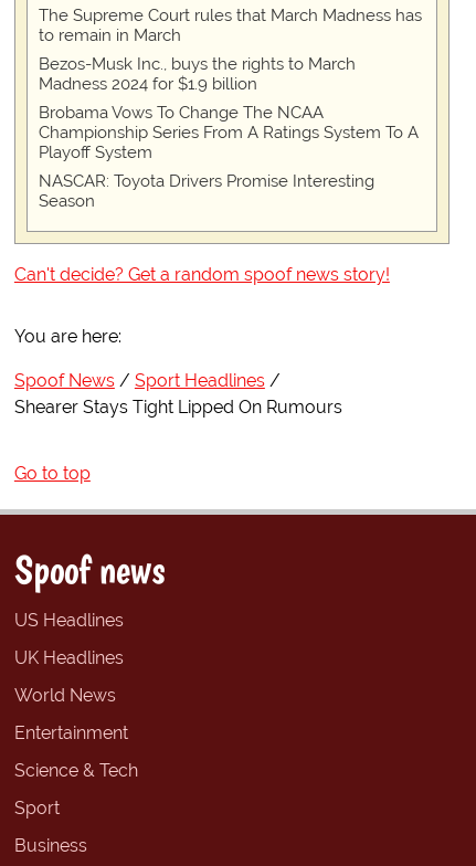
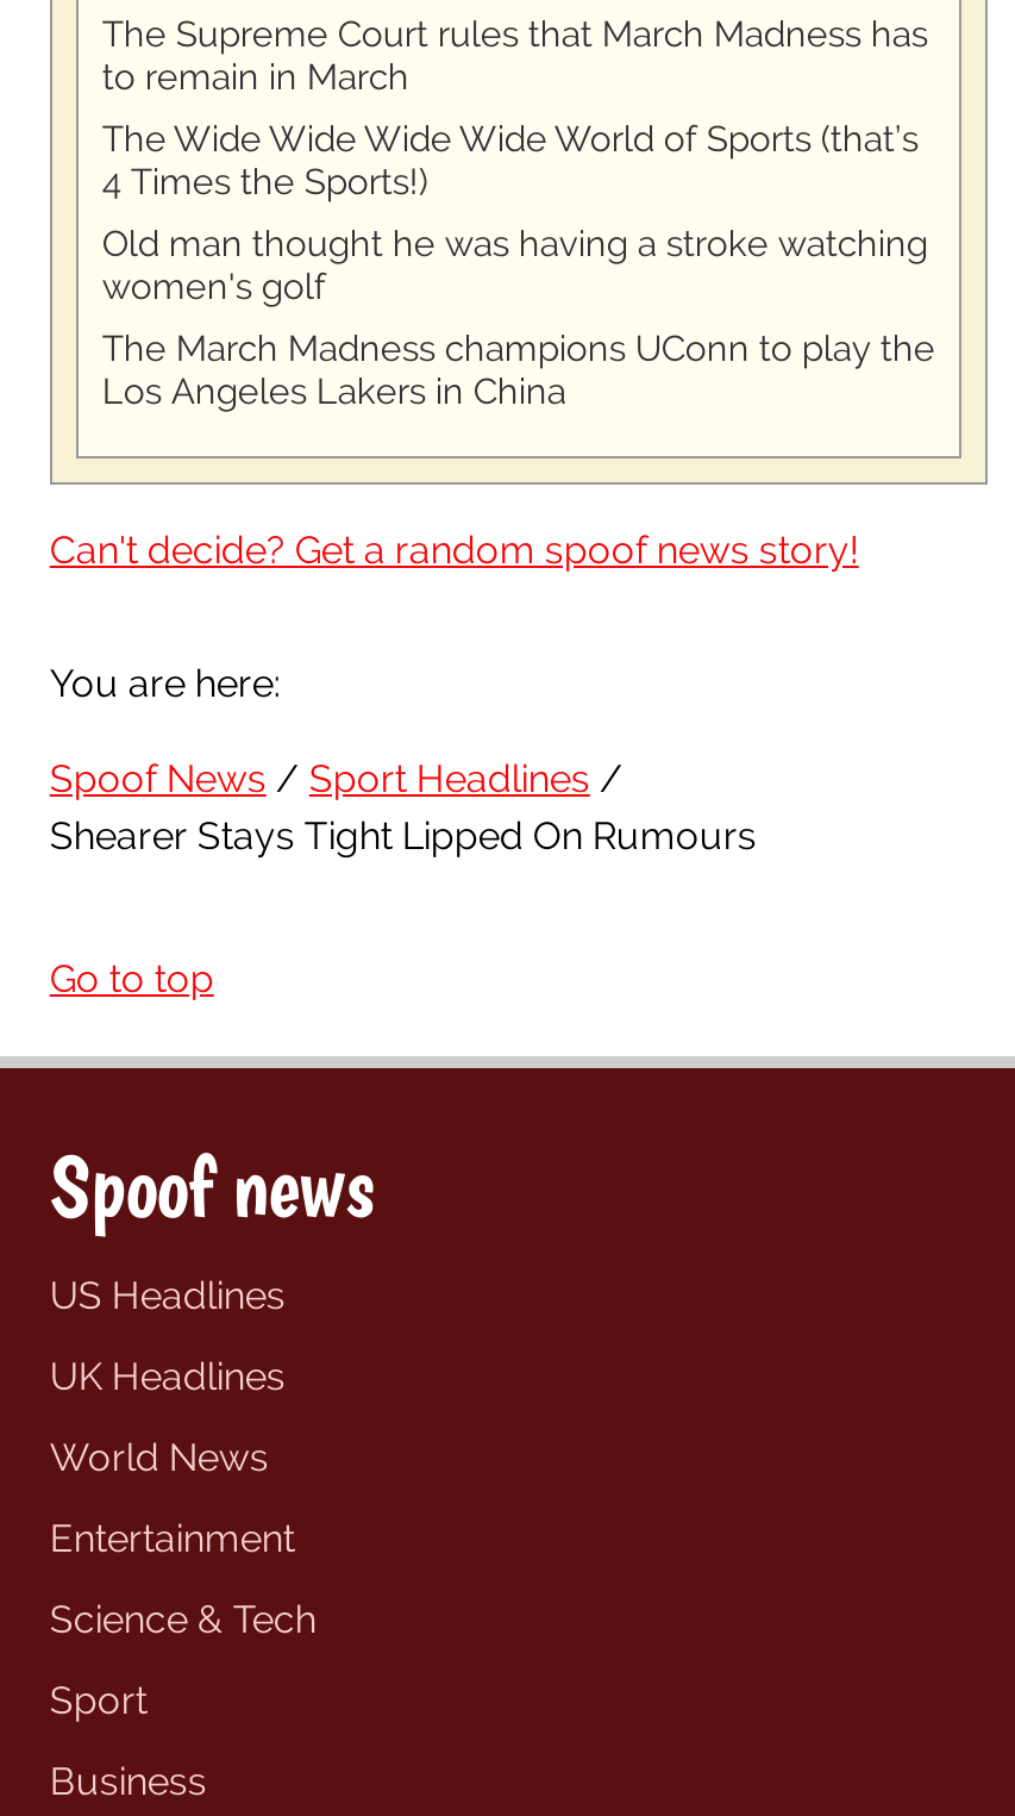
- Bezos-Musk Inc., buys the rights to March
- Madness 2024 for $1.9 billion
- Brobama Vows To Change The NCAA
- Championship Series From A Ratings System To A
- Playoff System
- NASCAR: Toyota Drivers Promise Interesting
- Season
+ The Wide Wide Wide Wide World of Sports (that’s
+ 4 Times the Sports!)
+ Old man thought he was having a stroke watching
+ women's golf
+ The March Madness champions UConn to play the
+ Los Angeles Lakers in China
